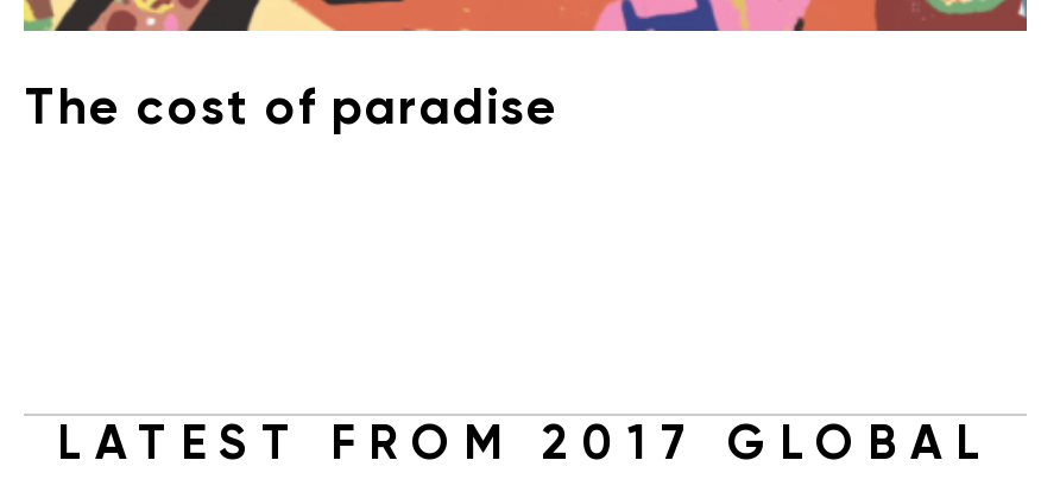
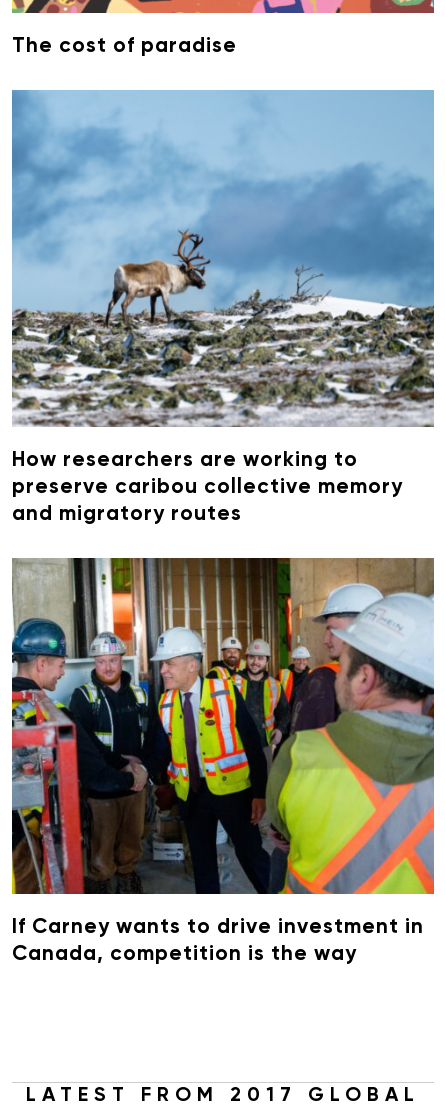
+ [image]
+ How researchers are working to
+ preserve caribou collective memory
+ and migratory routes

+ [image]
+ If Carney wants to drive investment in
+ Canada, competition is the way
